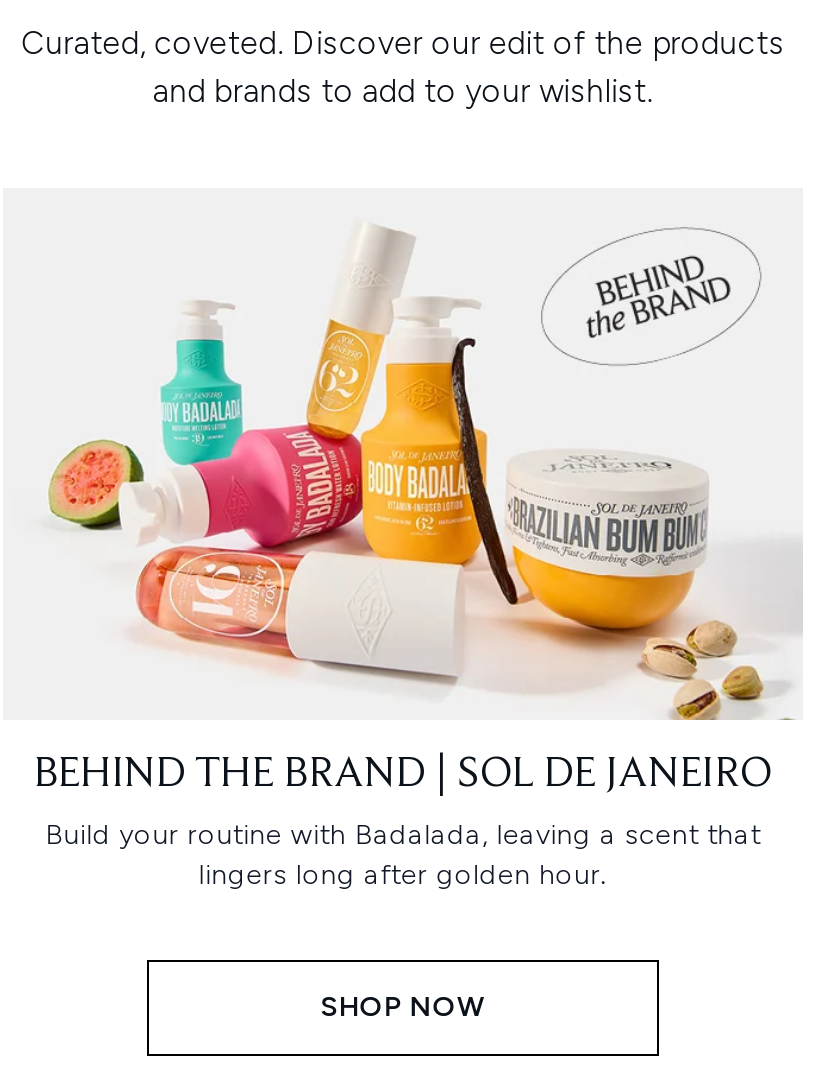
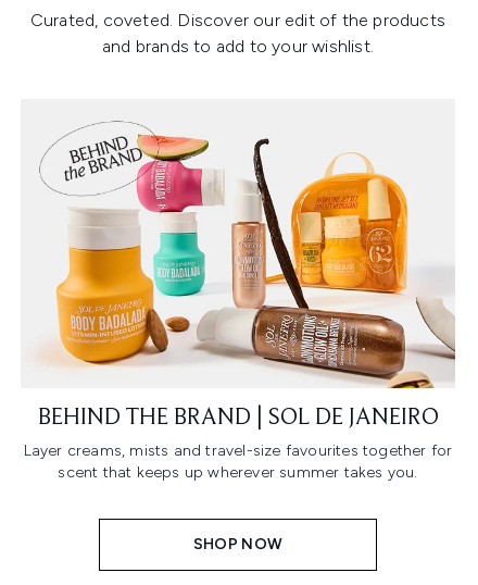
- [image]
+ [image]

- Build your routine with Badalada, leaving a scent that
- lingers long after golden hour.
+ Layer creams, mists and travel-size favourites together for
+ scent that keeps up wherever summer takes you.
